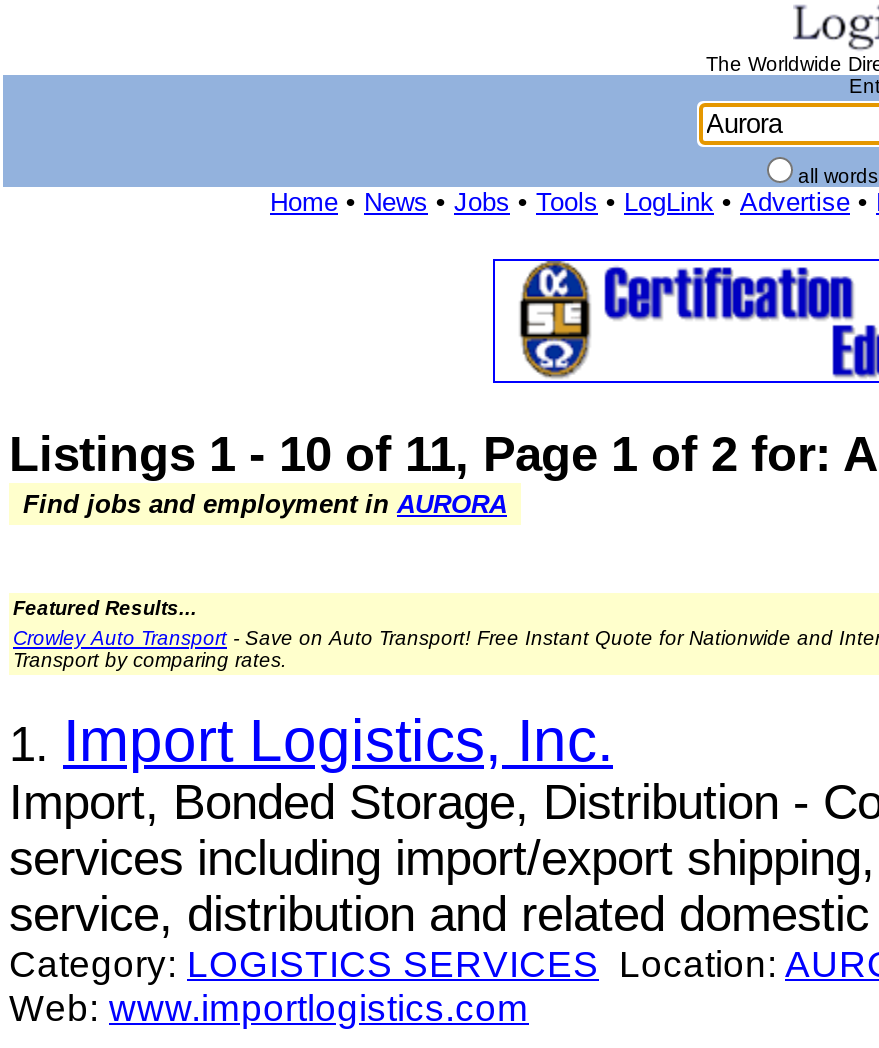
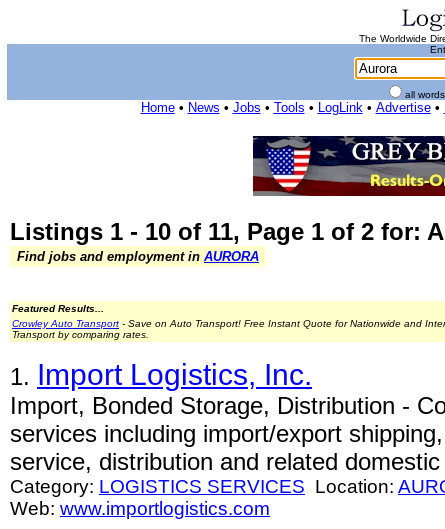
- [image]
+ [image]
